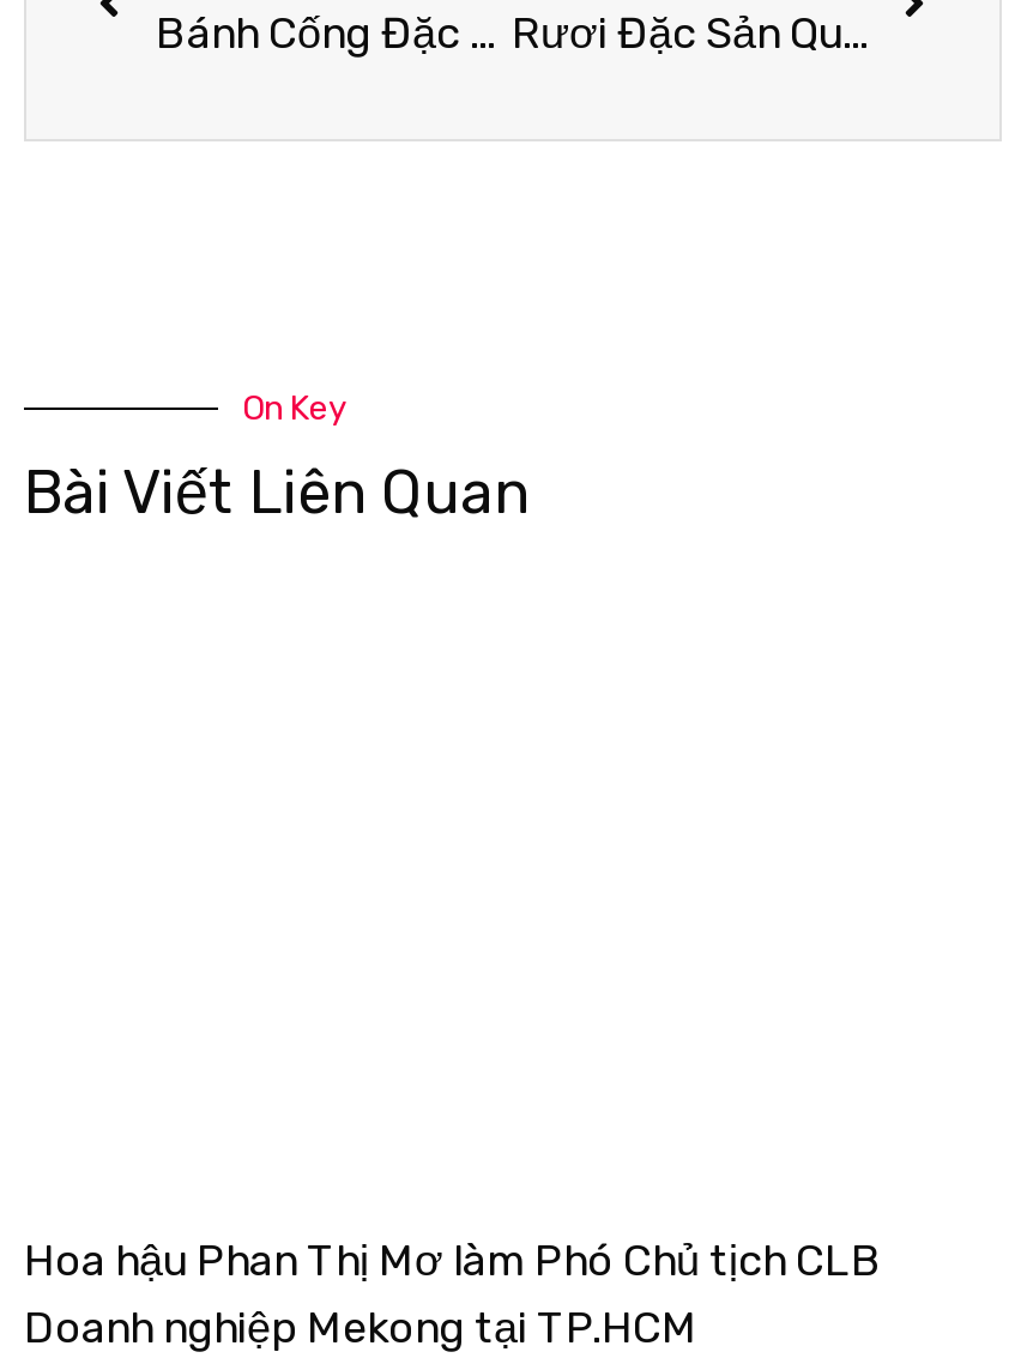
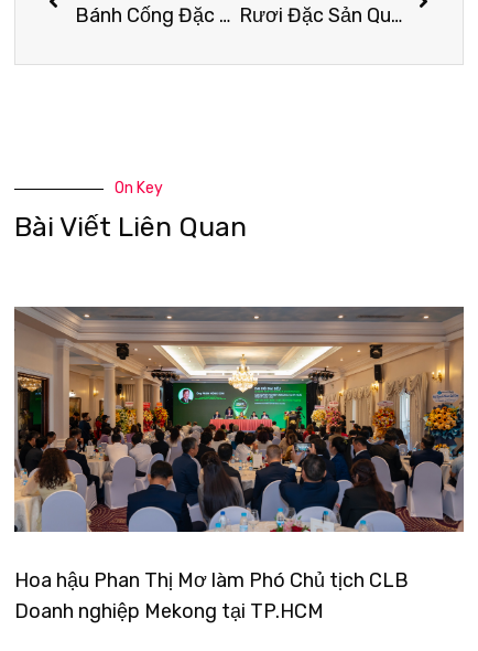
+ [image]
